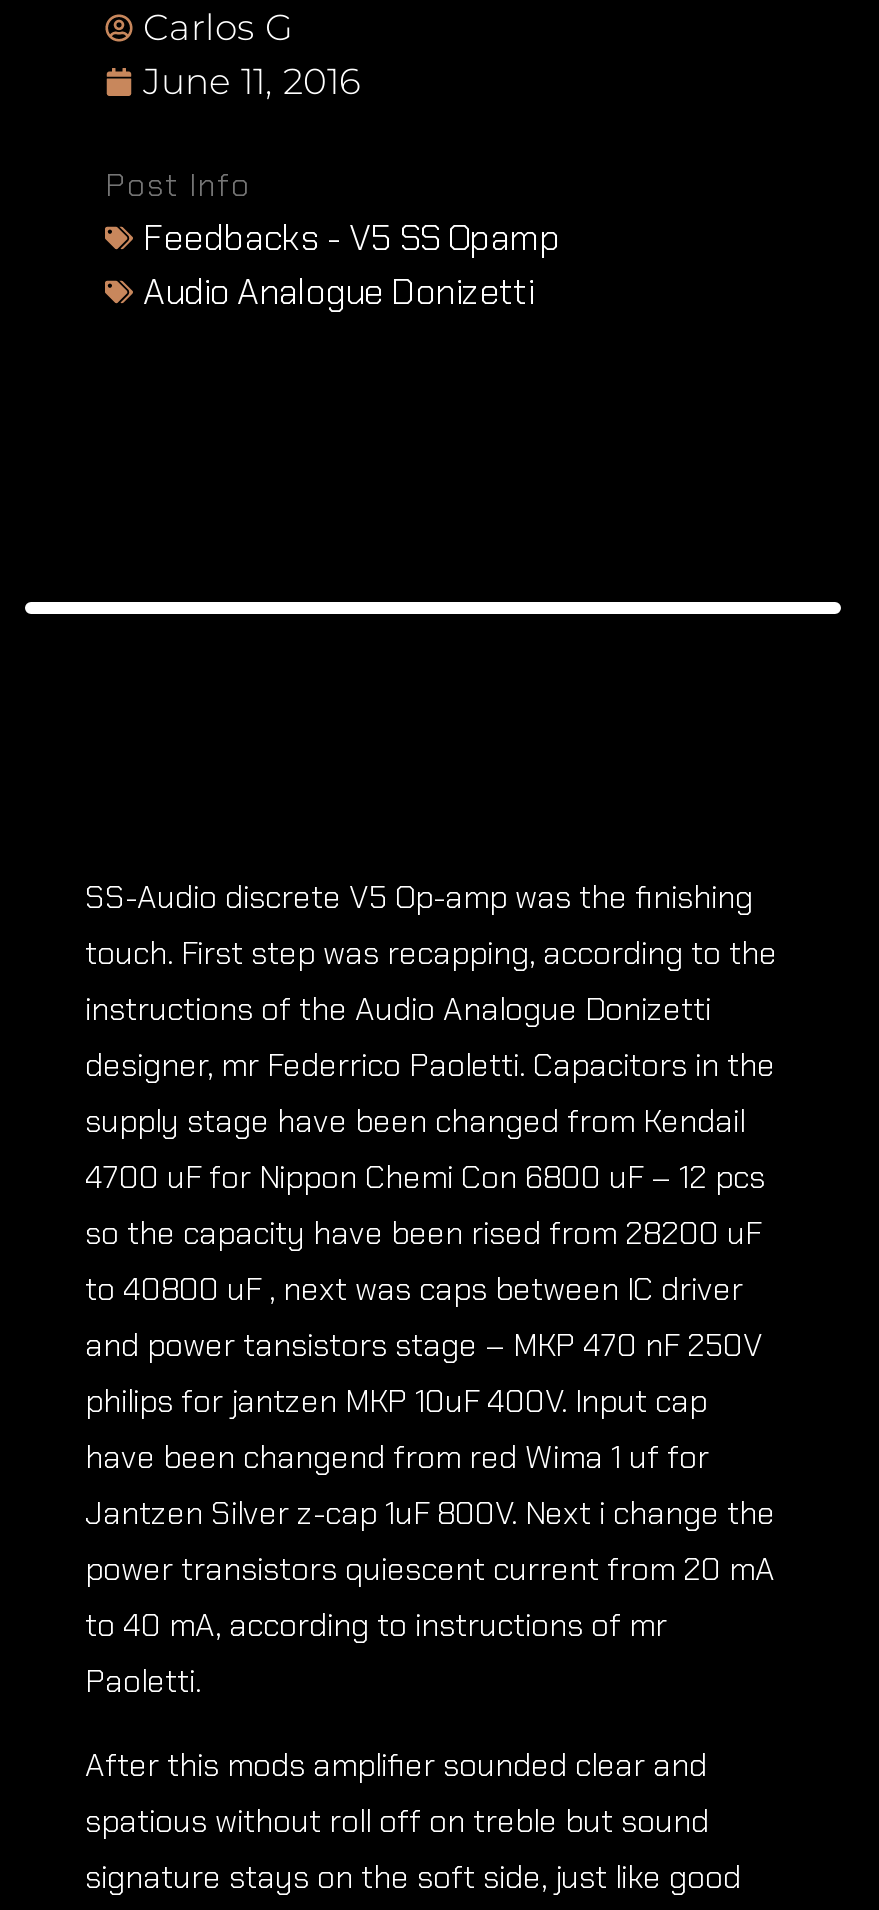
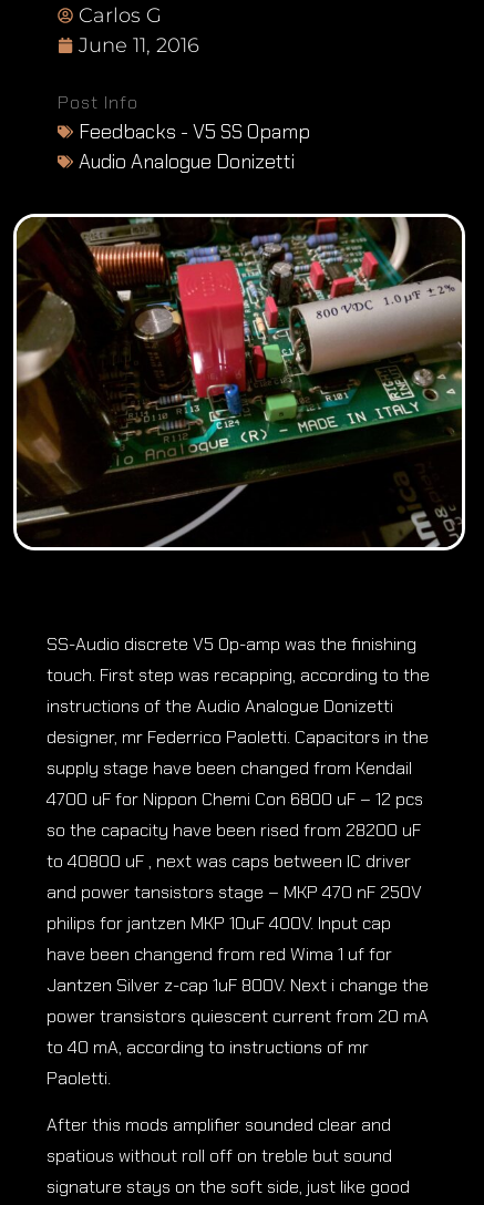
+ [image]
